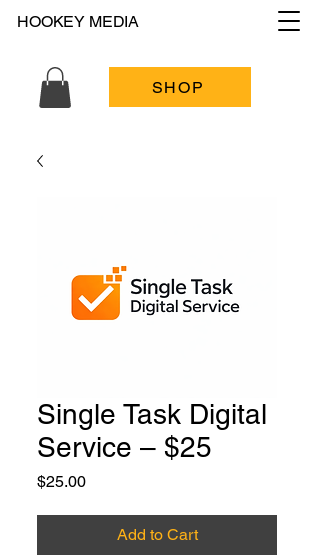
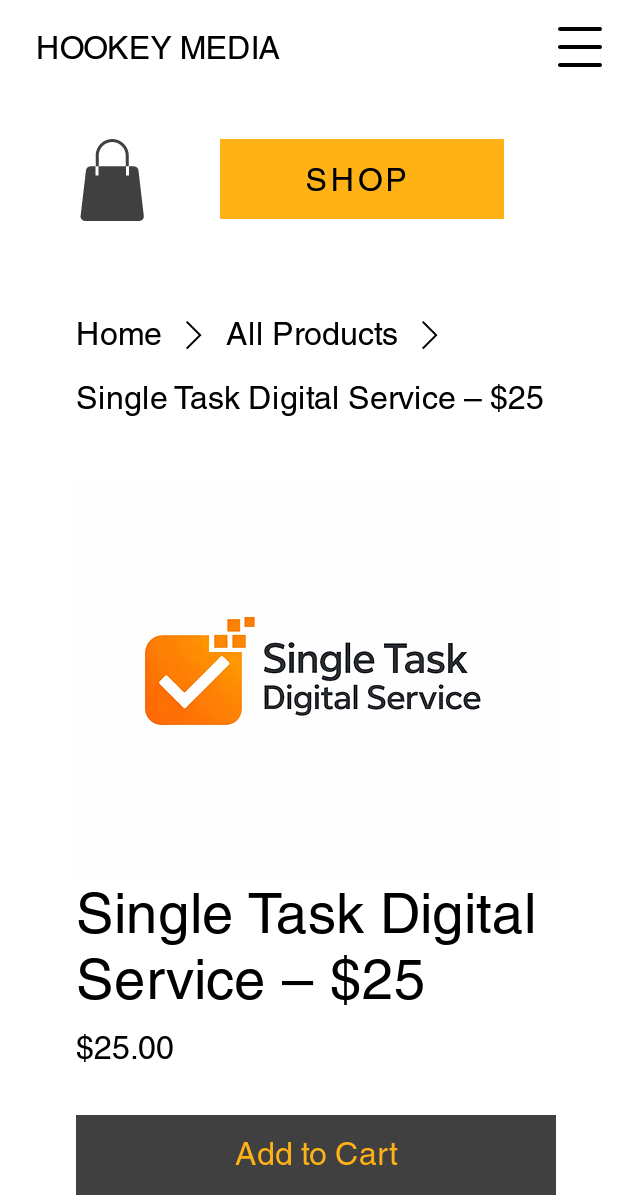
+ Home
+ All Products
+ Single Task Digital Service – $25
